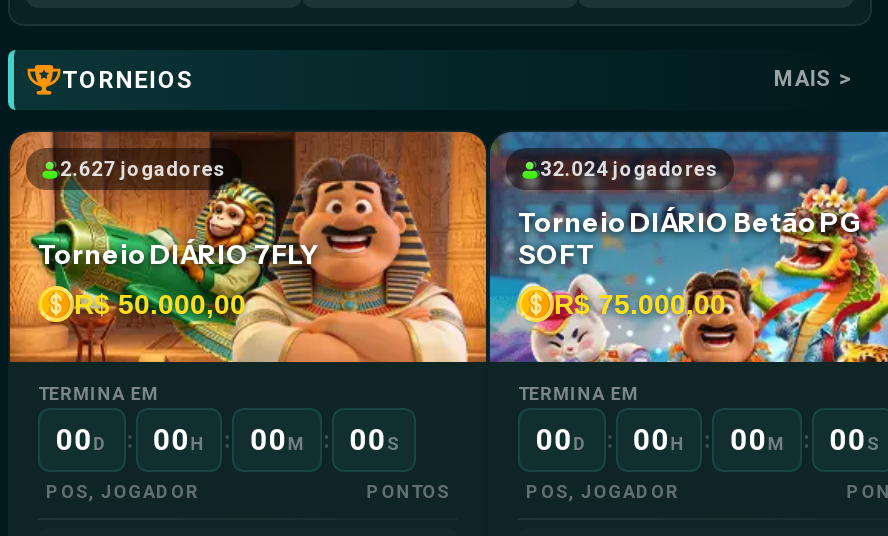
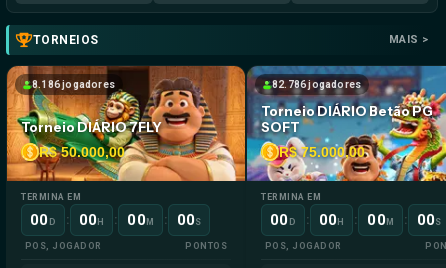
- 2.627 jogadores
+ 8.186 jogadores

- 32.024 jogadores
+ 82.786 jogadores
